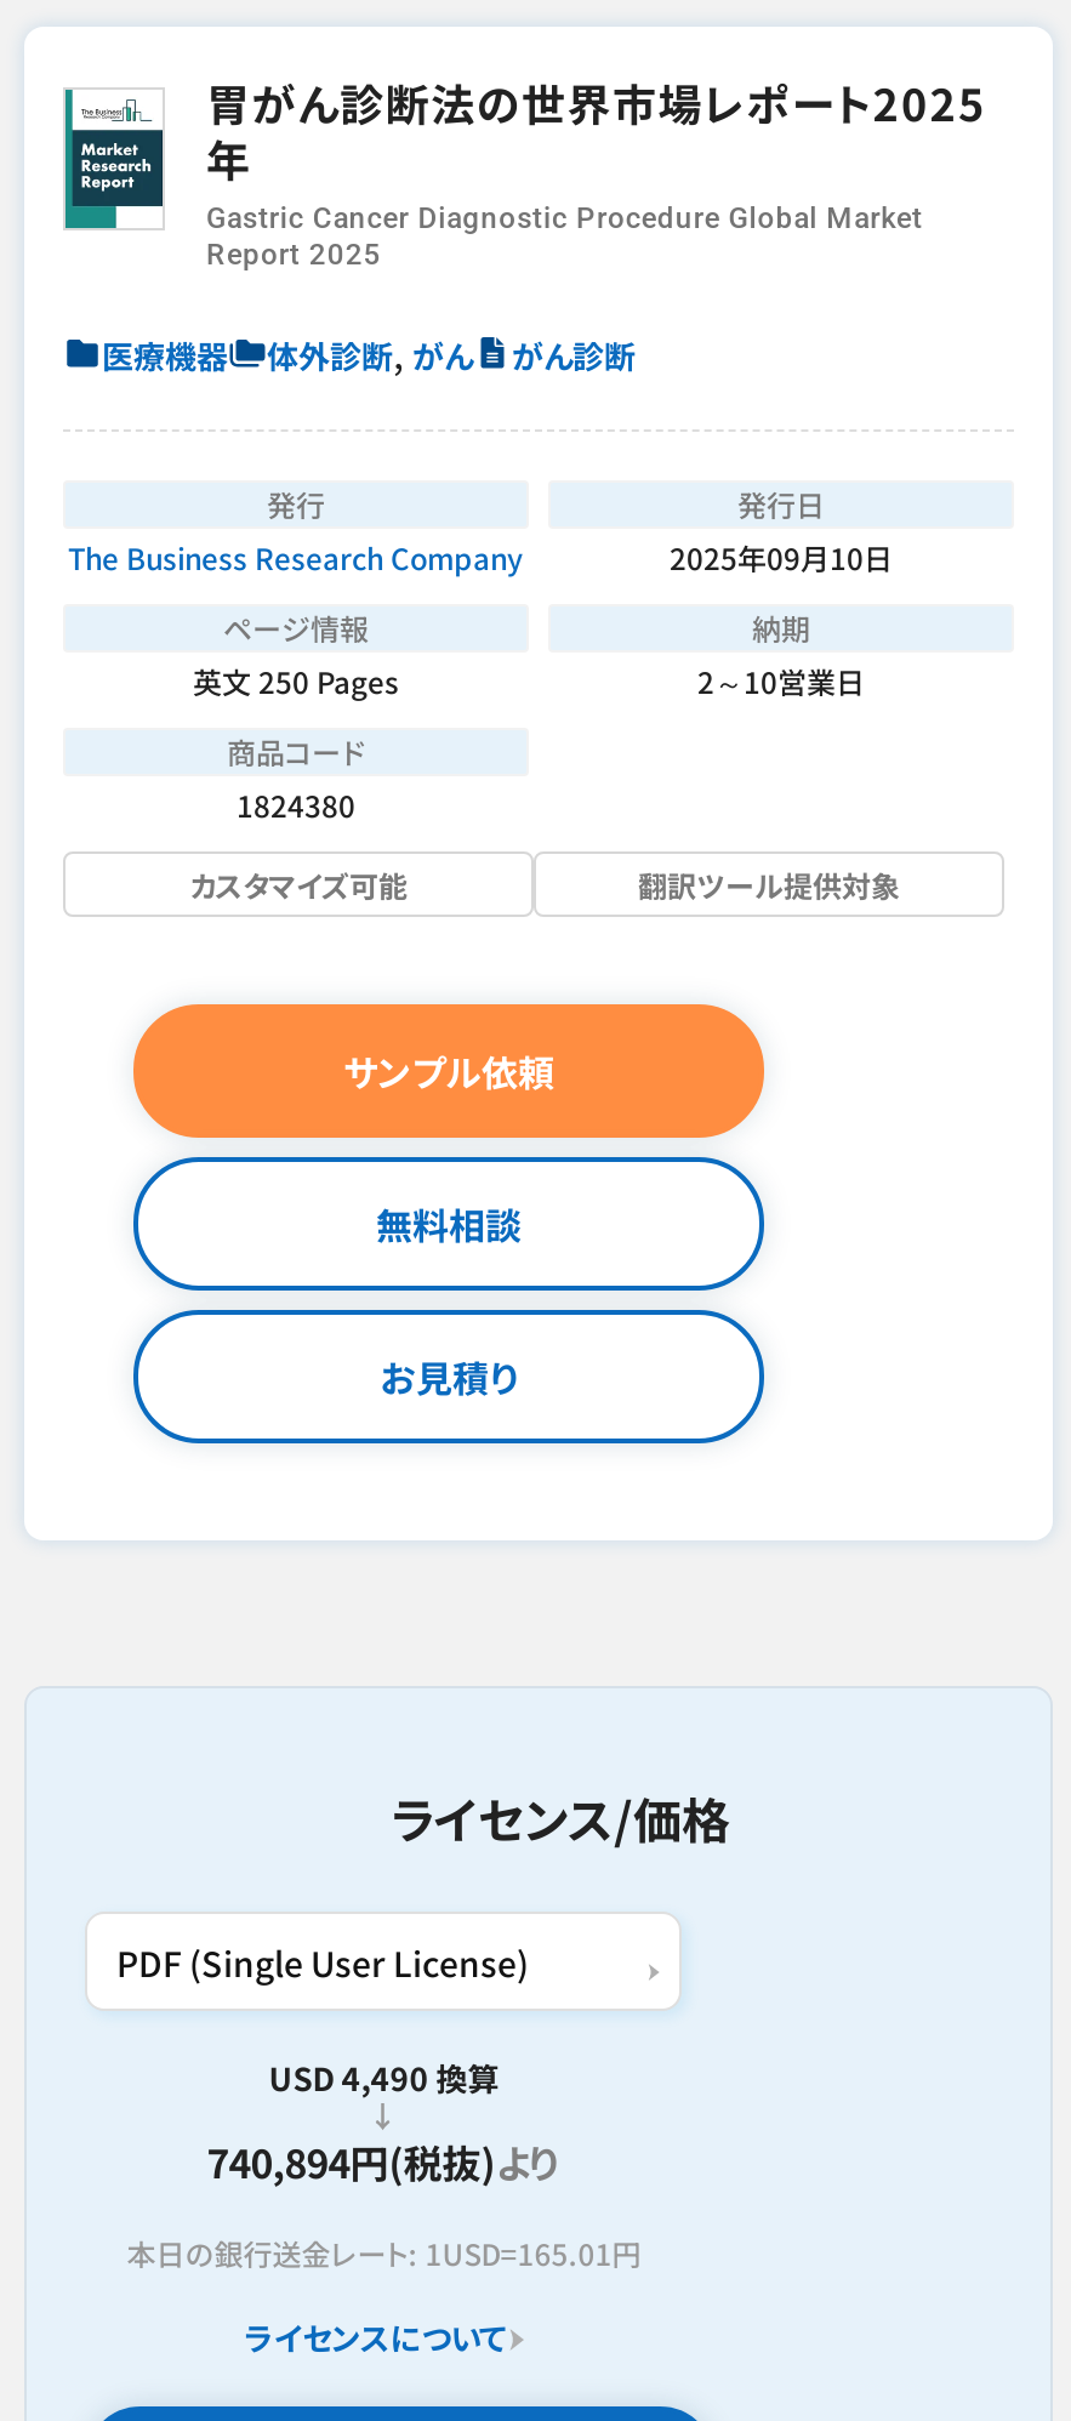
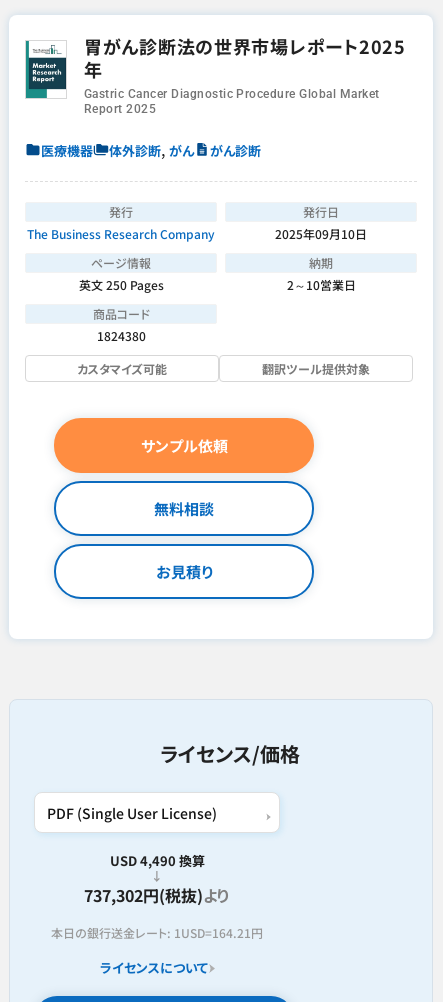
- 740,894円(税抜)より
+ 737,302円(税抜)より

- 本日の銀行送金レート: 1USD=165.01円
+ 本日の銀行送金レート: 1USD=164.21円
